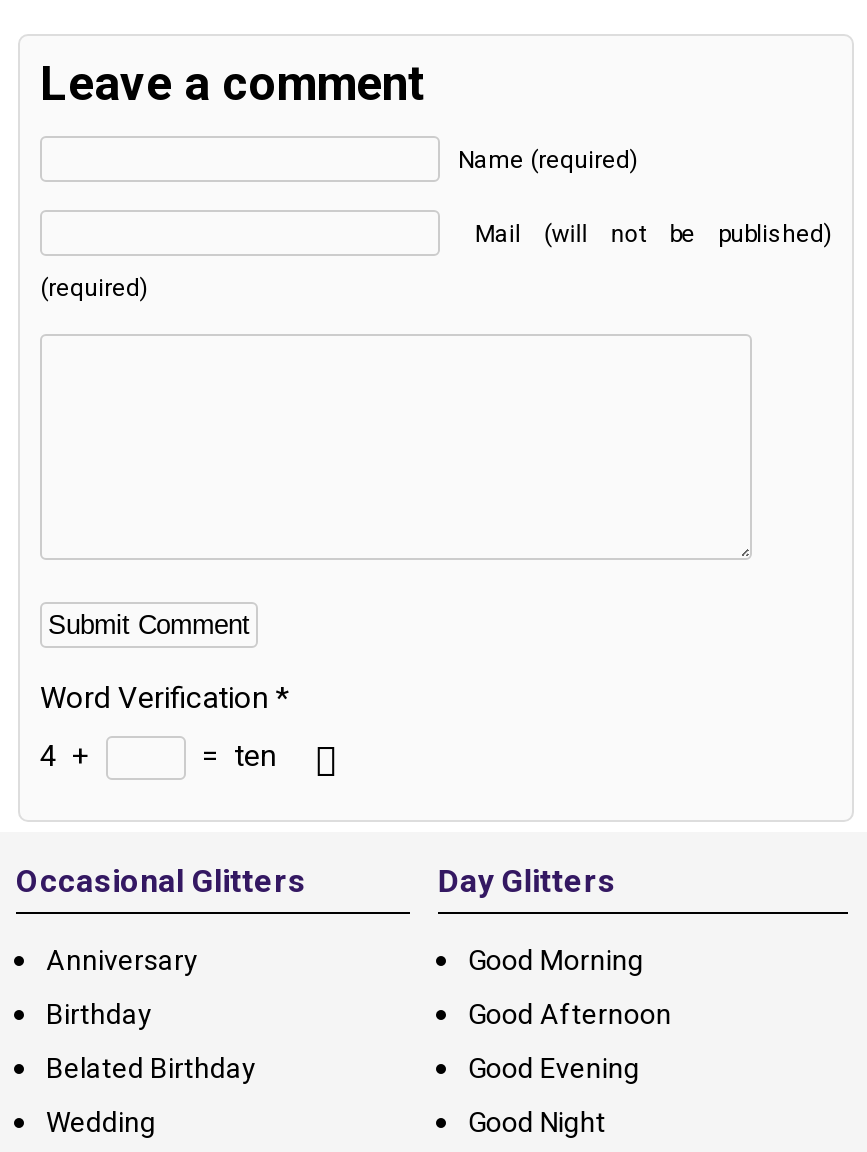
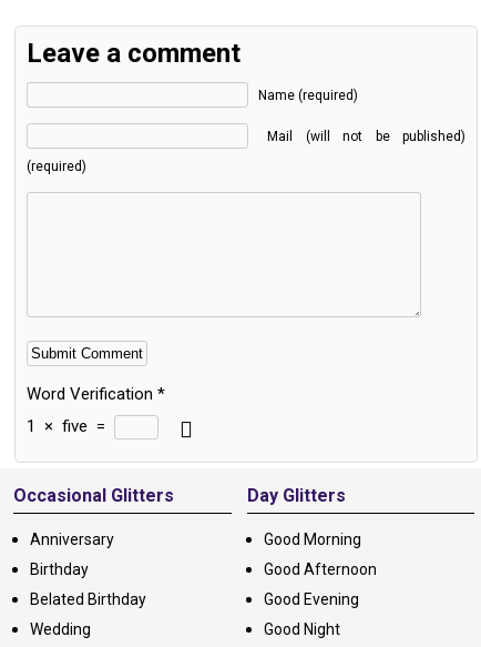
- 4 +
- = ten
+ 1 × five =
